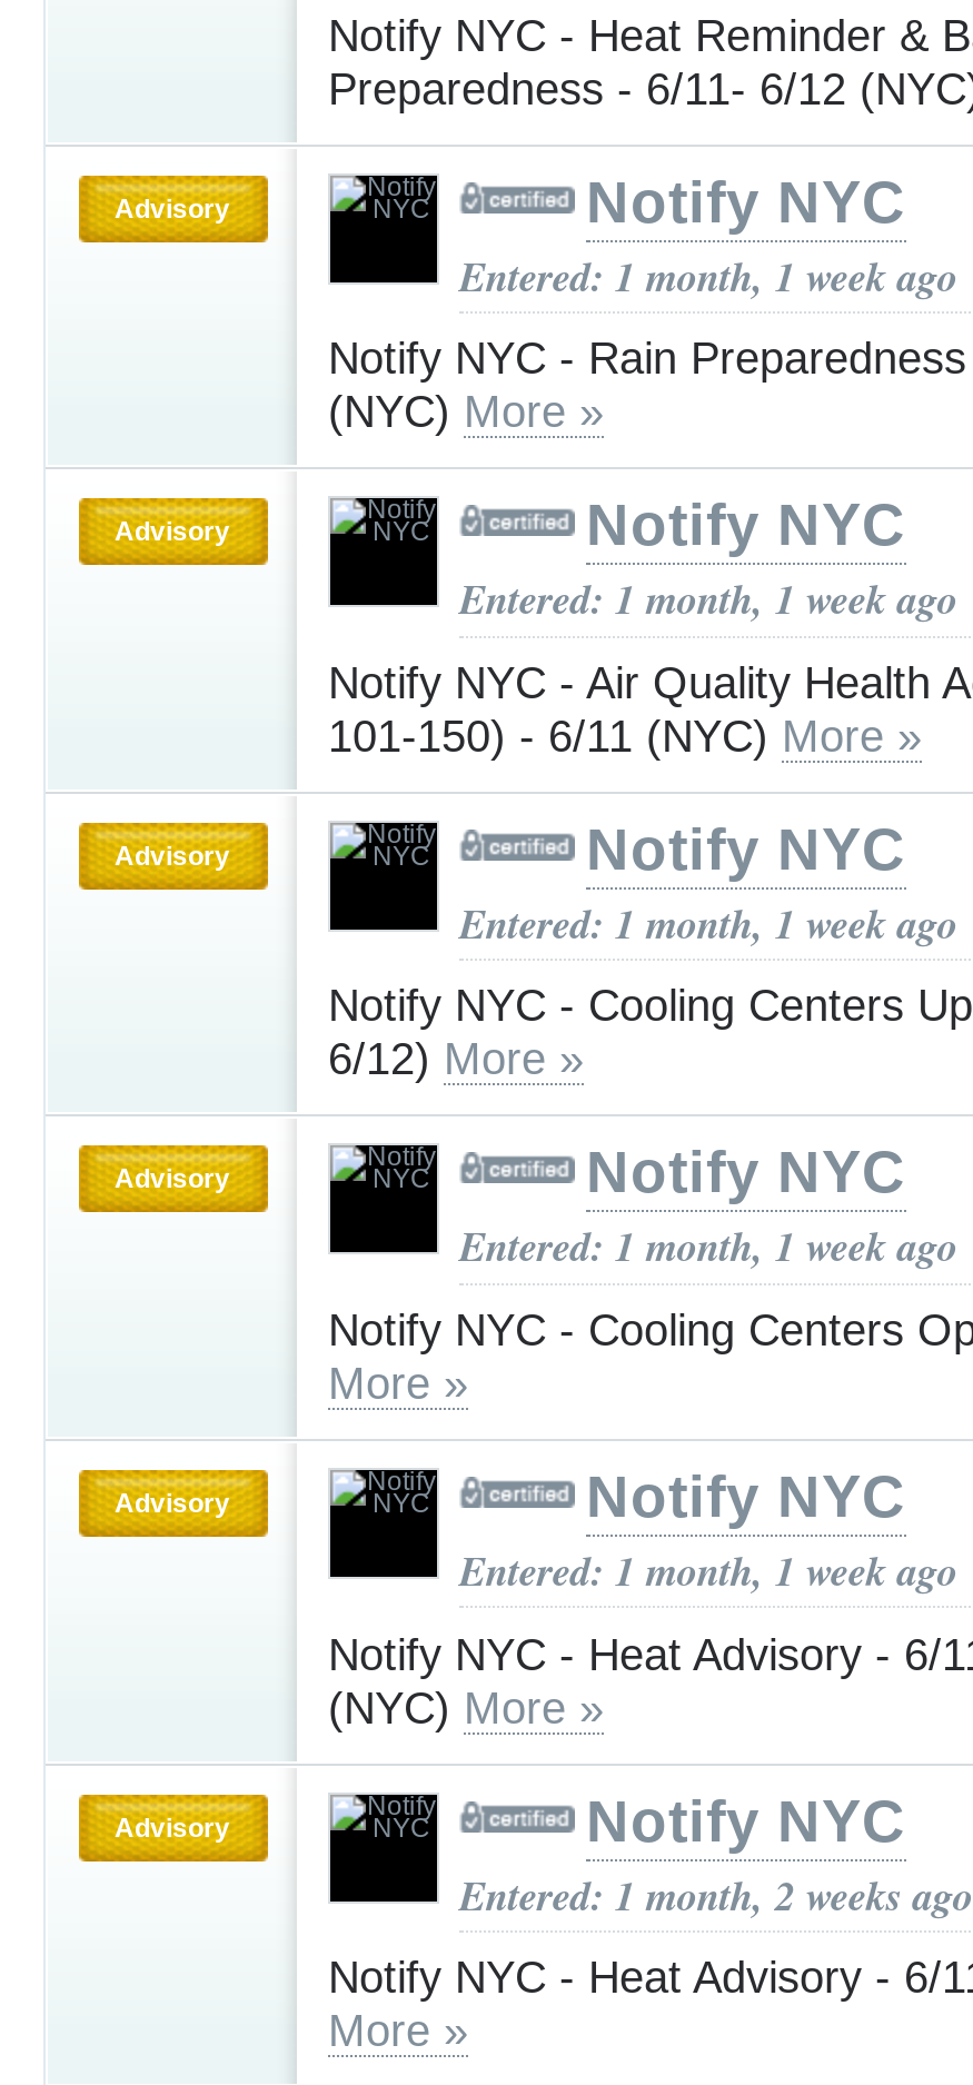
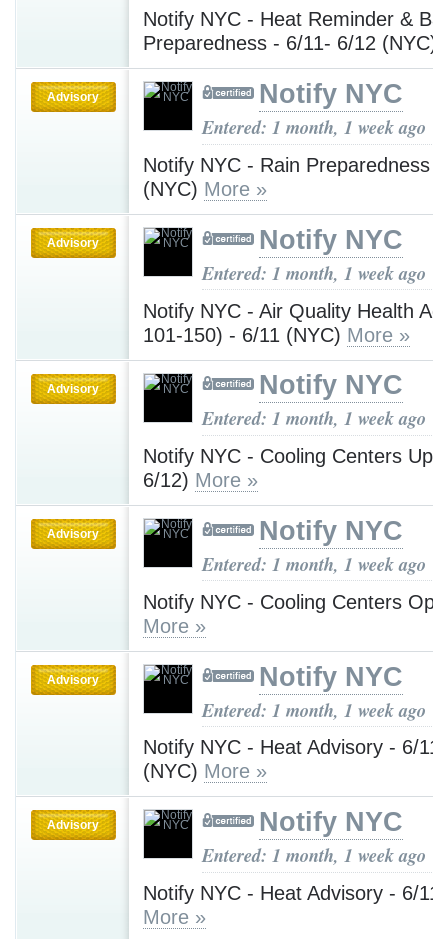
- Entered: 1 month, 2 weeks ago
+ Entered: 1 month, 1 week ago
